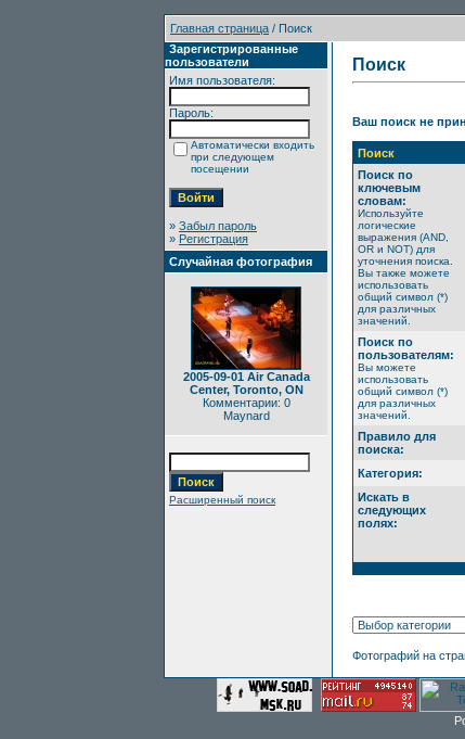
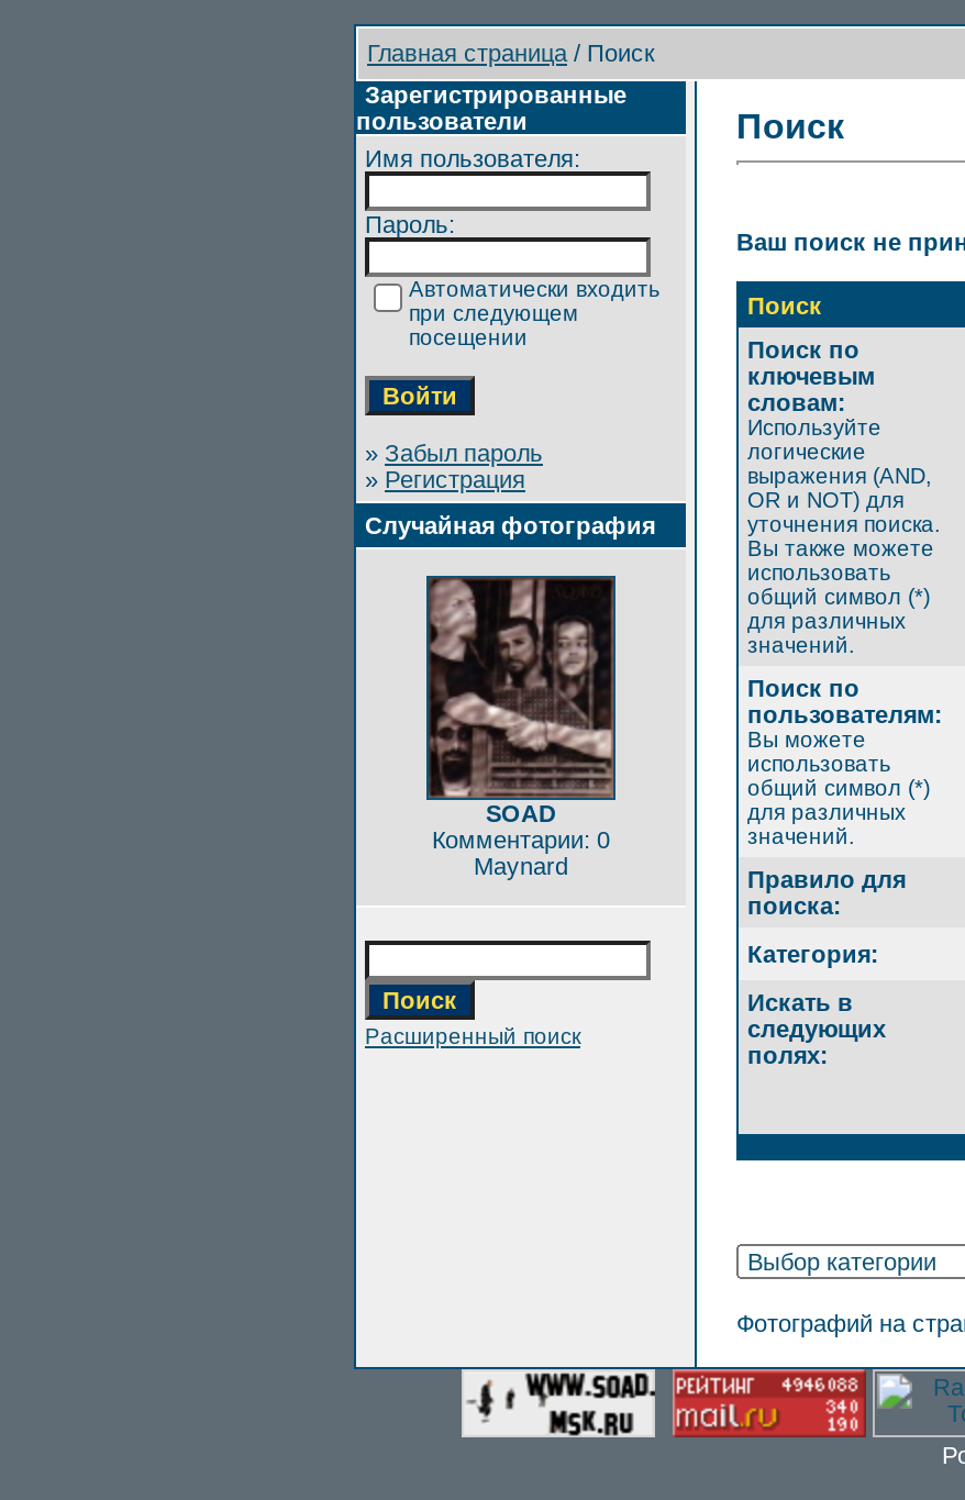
- [image]
- 2005-09-01 Air Canada
- Center, Toronto, ON
+ [image]
+ SOAD
